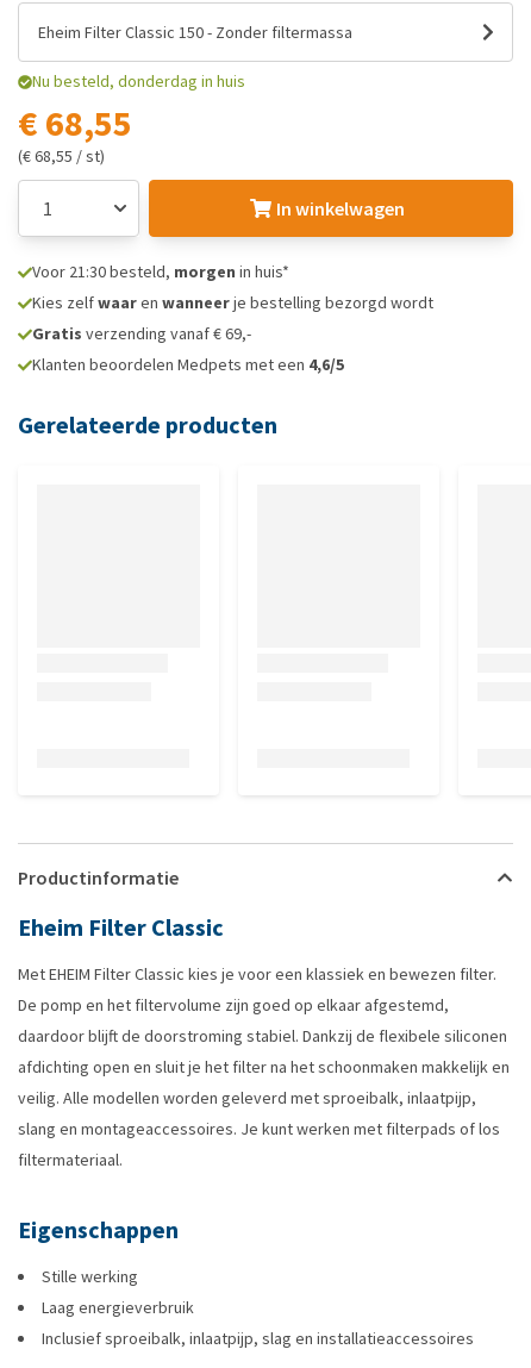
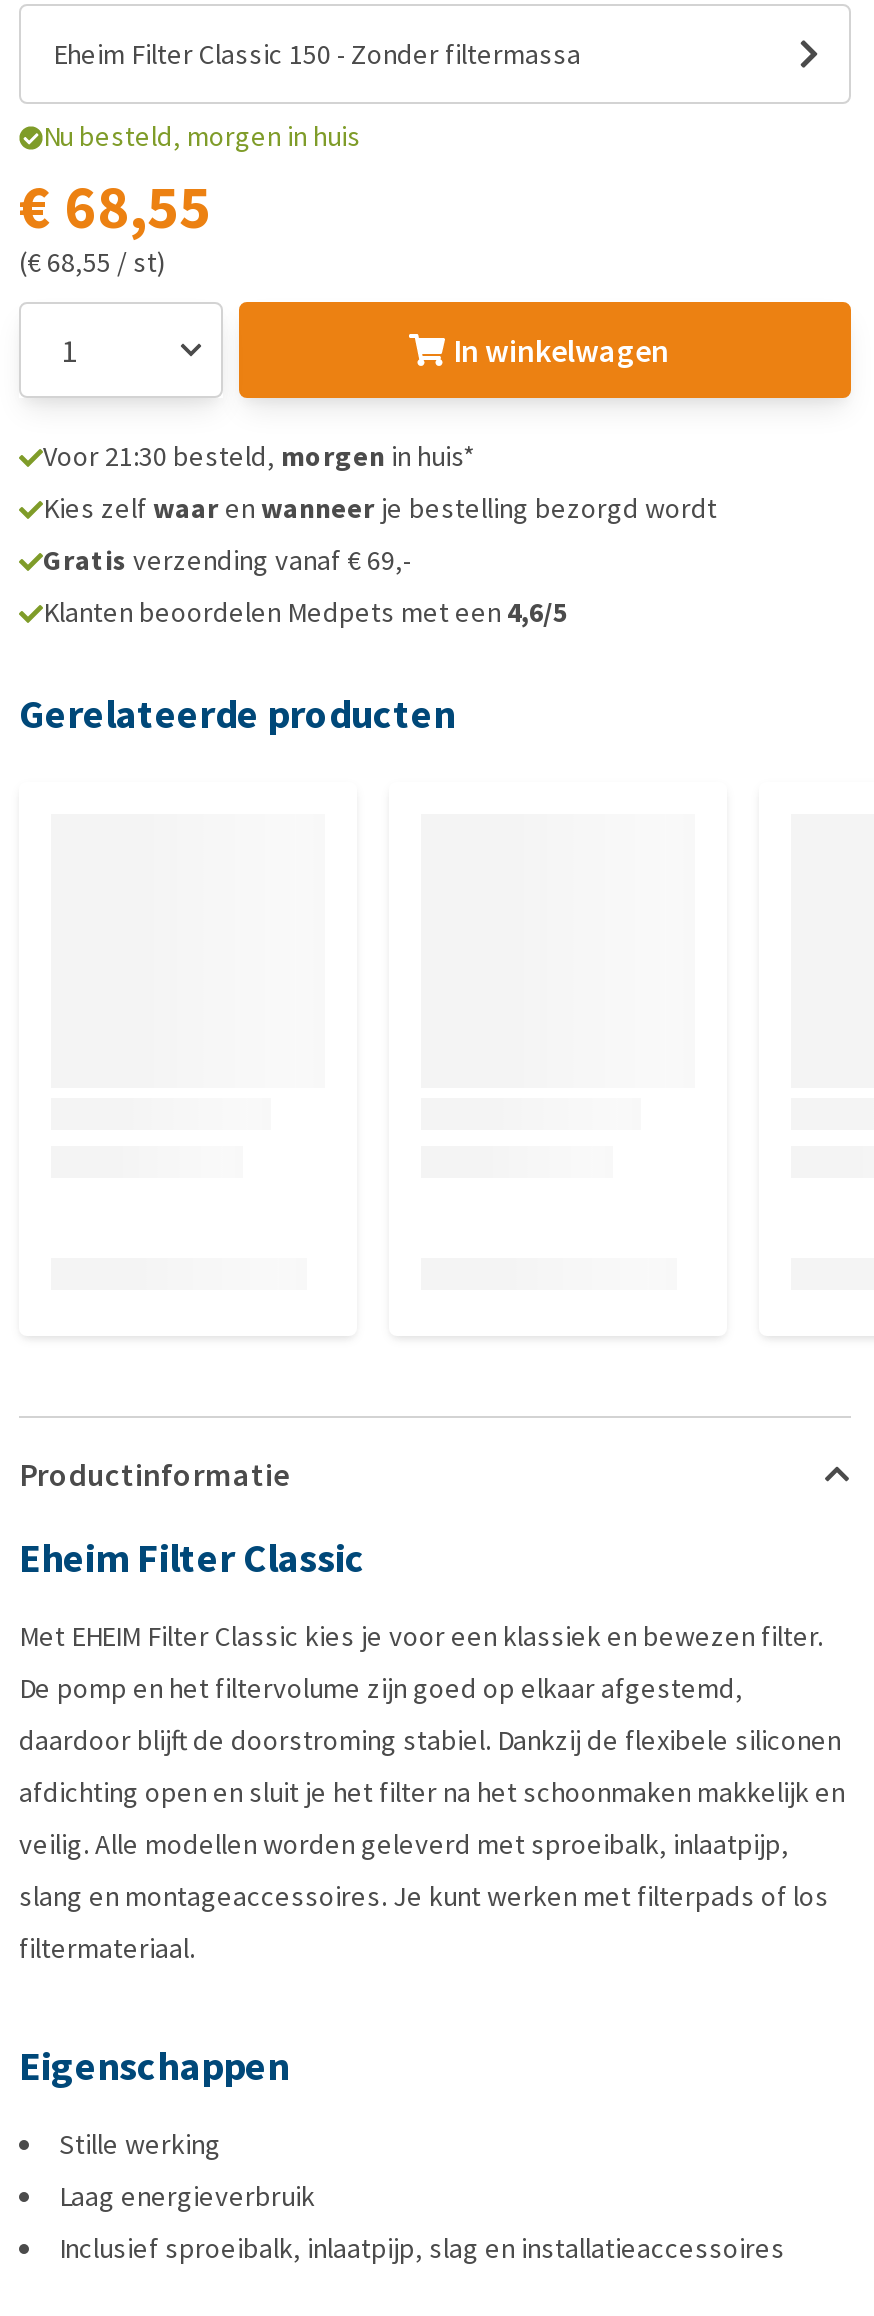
- Nu besteld, donderdag in huis
+ Nu besteld, morgen in huis
